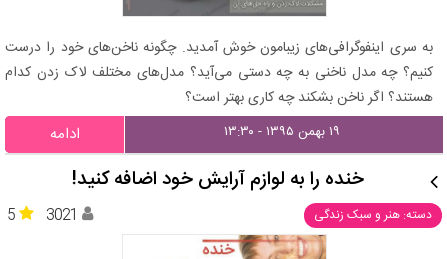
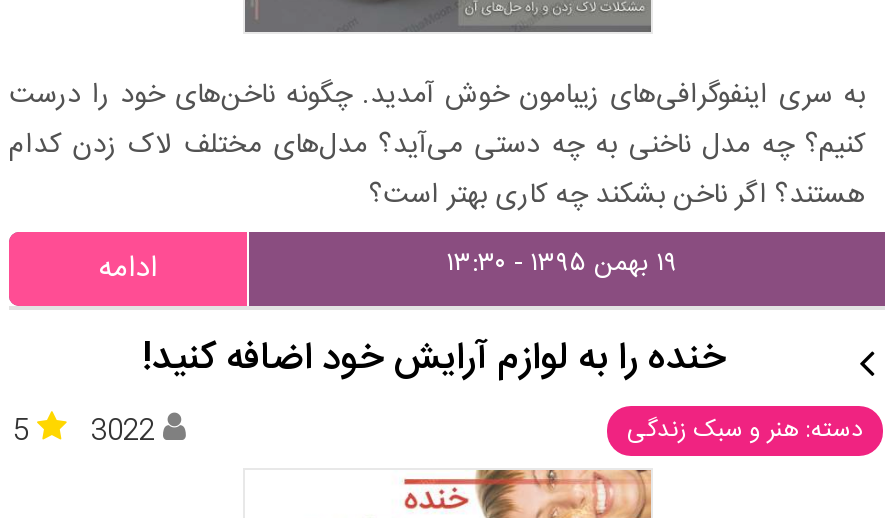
- 5 3021
+ 5 3022
